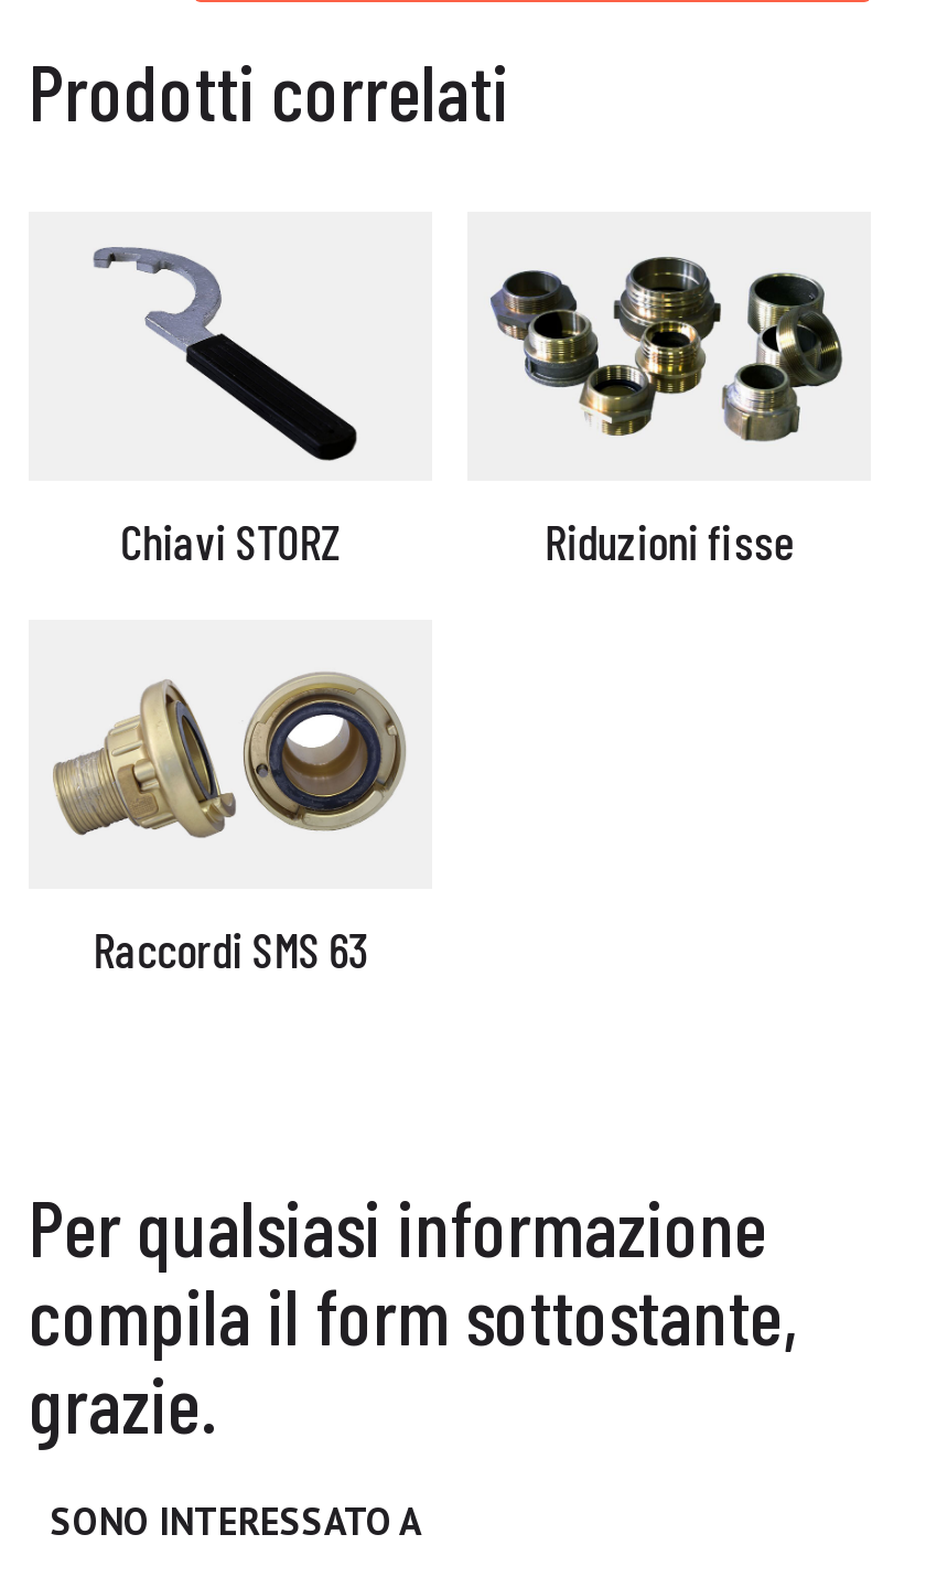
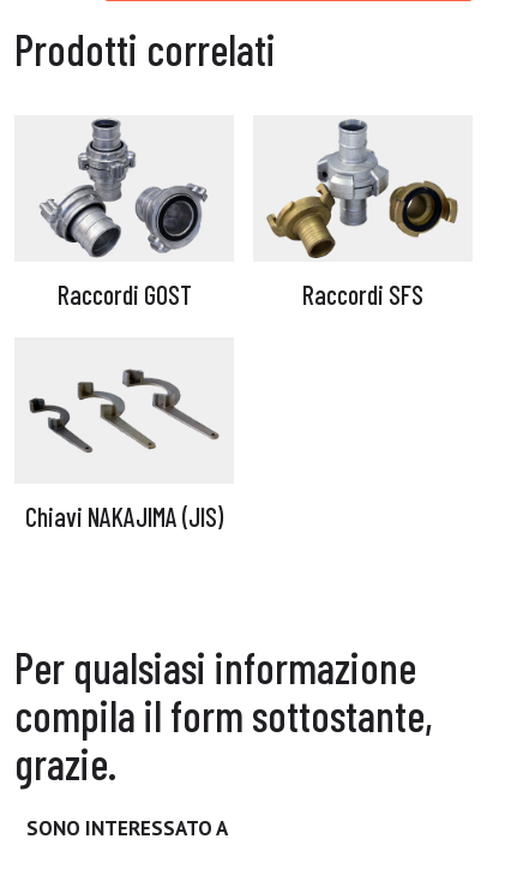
- [image]
- Chiavi STORZ
- Riduzioni fisse
+ [image]
+ Raccordi GOST
+ Raccordi SFS

- [image]
+ [image]

- [image]
- Raccordi SMS 63
+ [image]
+ Chiavi NAKAJIMA (JIS)
